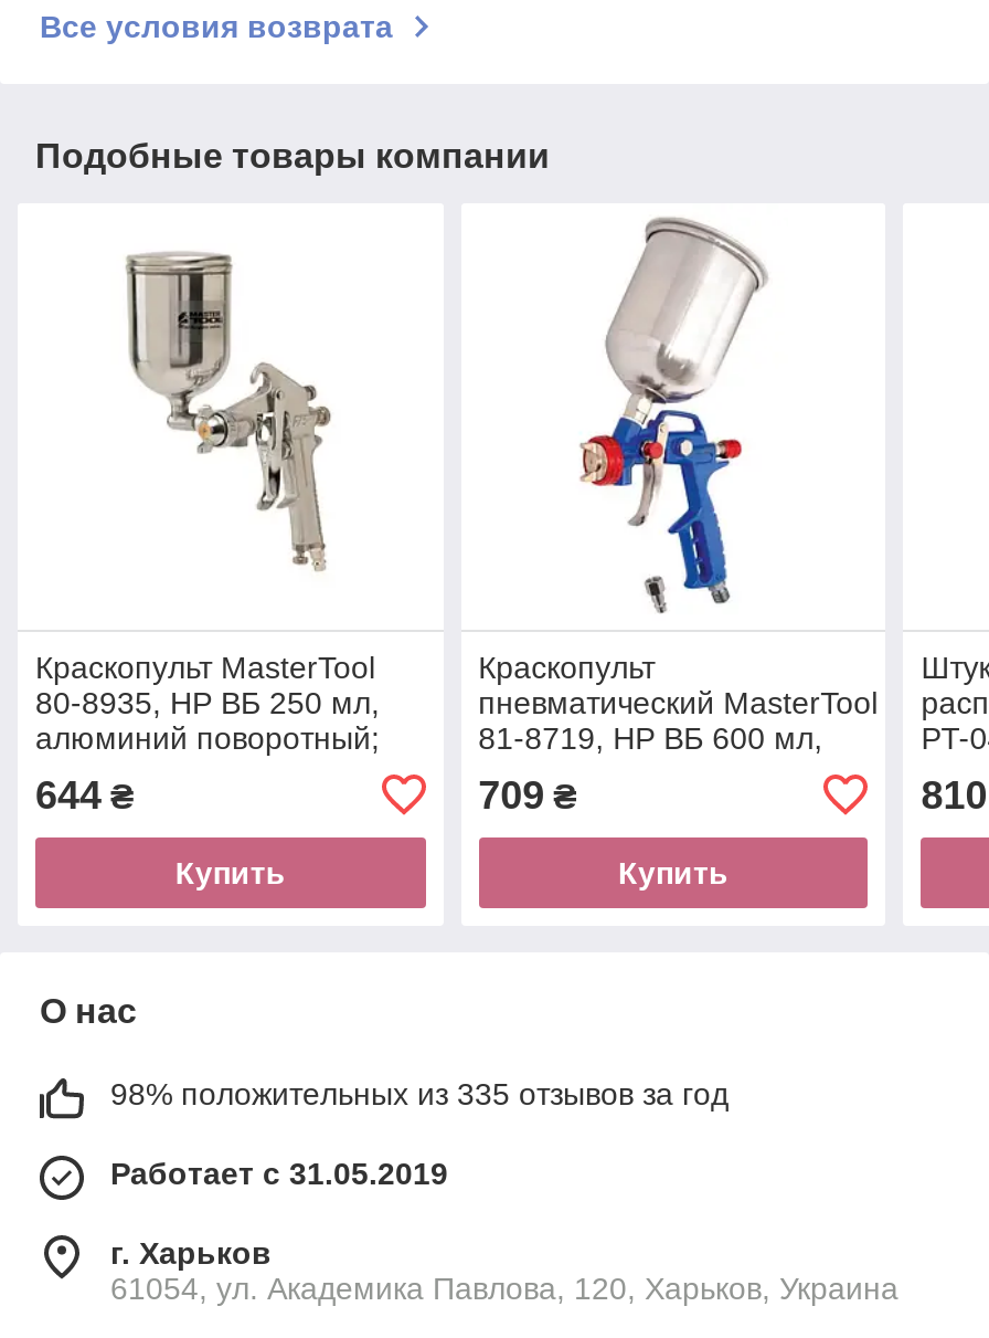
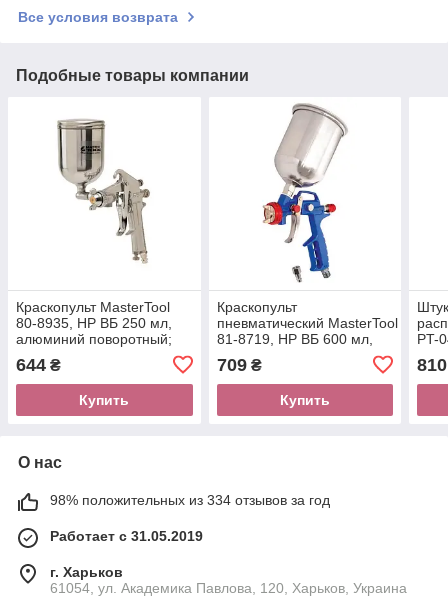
- 98% положительных из 335 отзывов за год
+ 98% положительных из 334 отзывов за год
